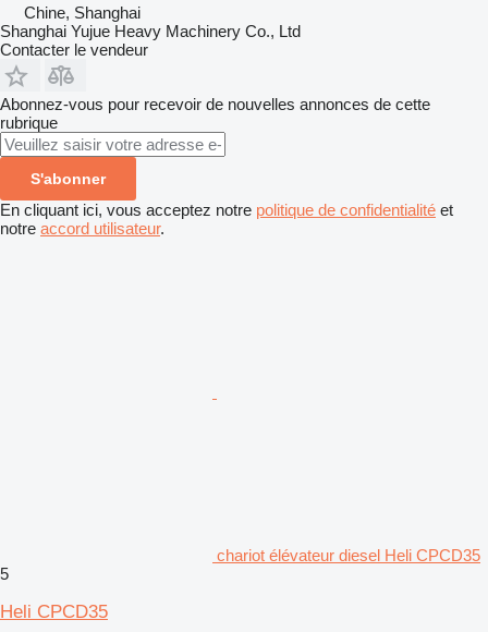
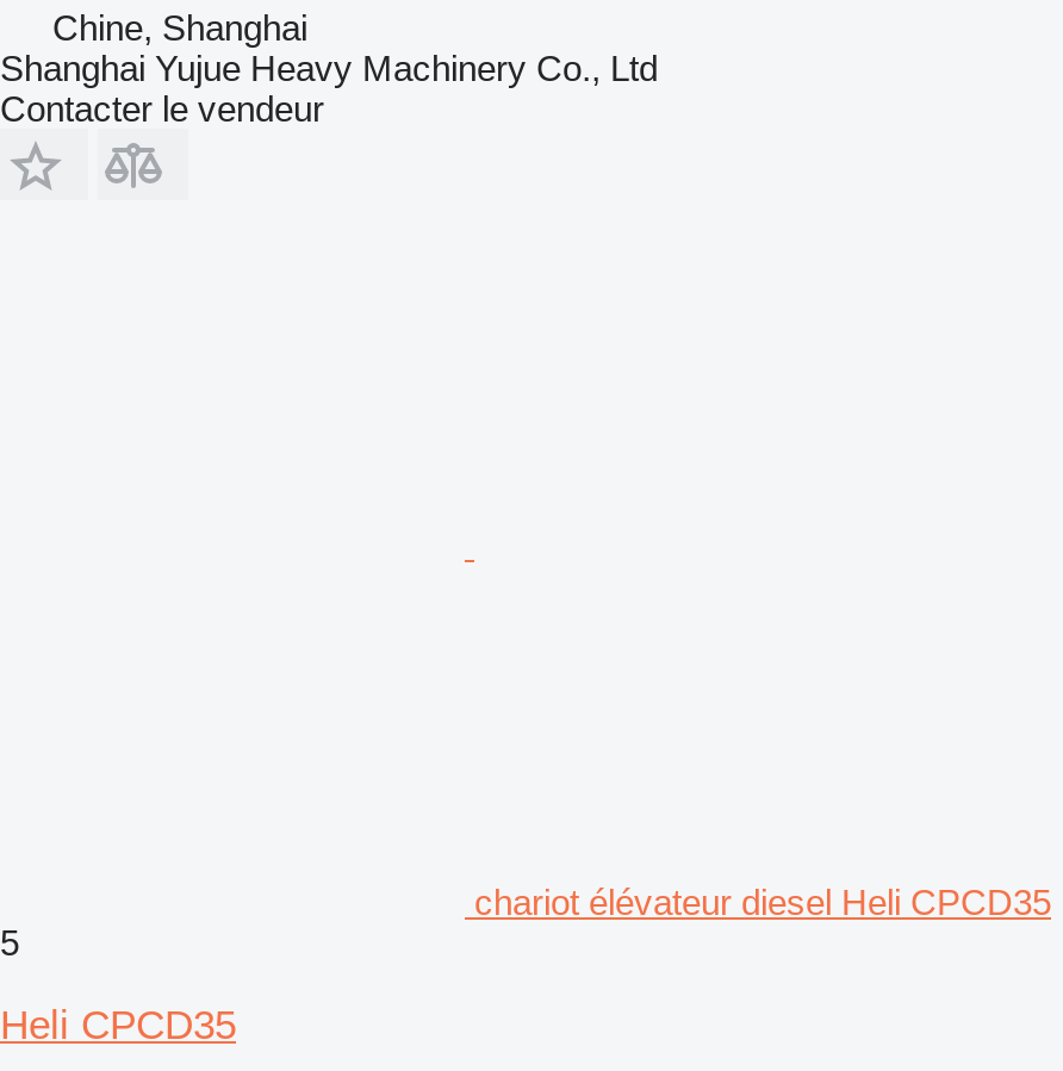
- Abonnez-vous pour recevoir de nouvelles annonces de cette
- rubrique
- S'abonner
- En cliquant ici, vous acceptez notre politique de confidentialité et
- notre accord utilisateur.
